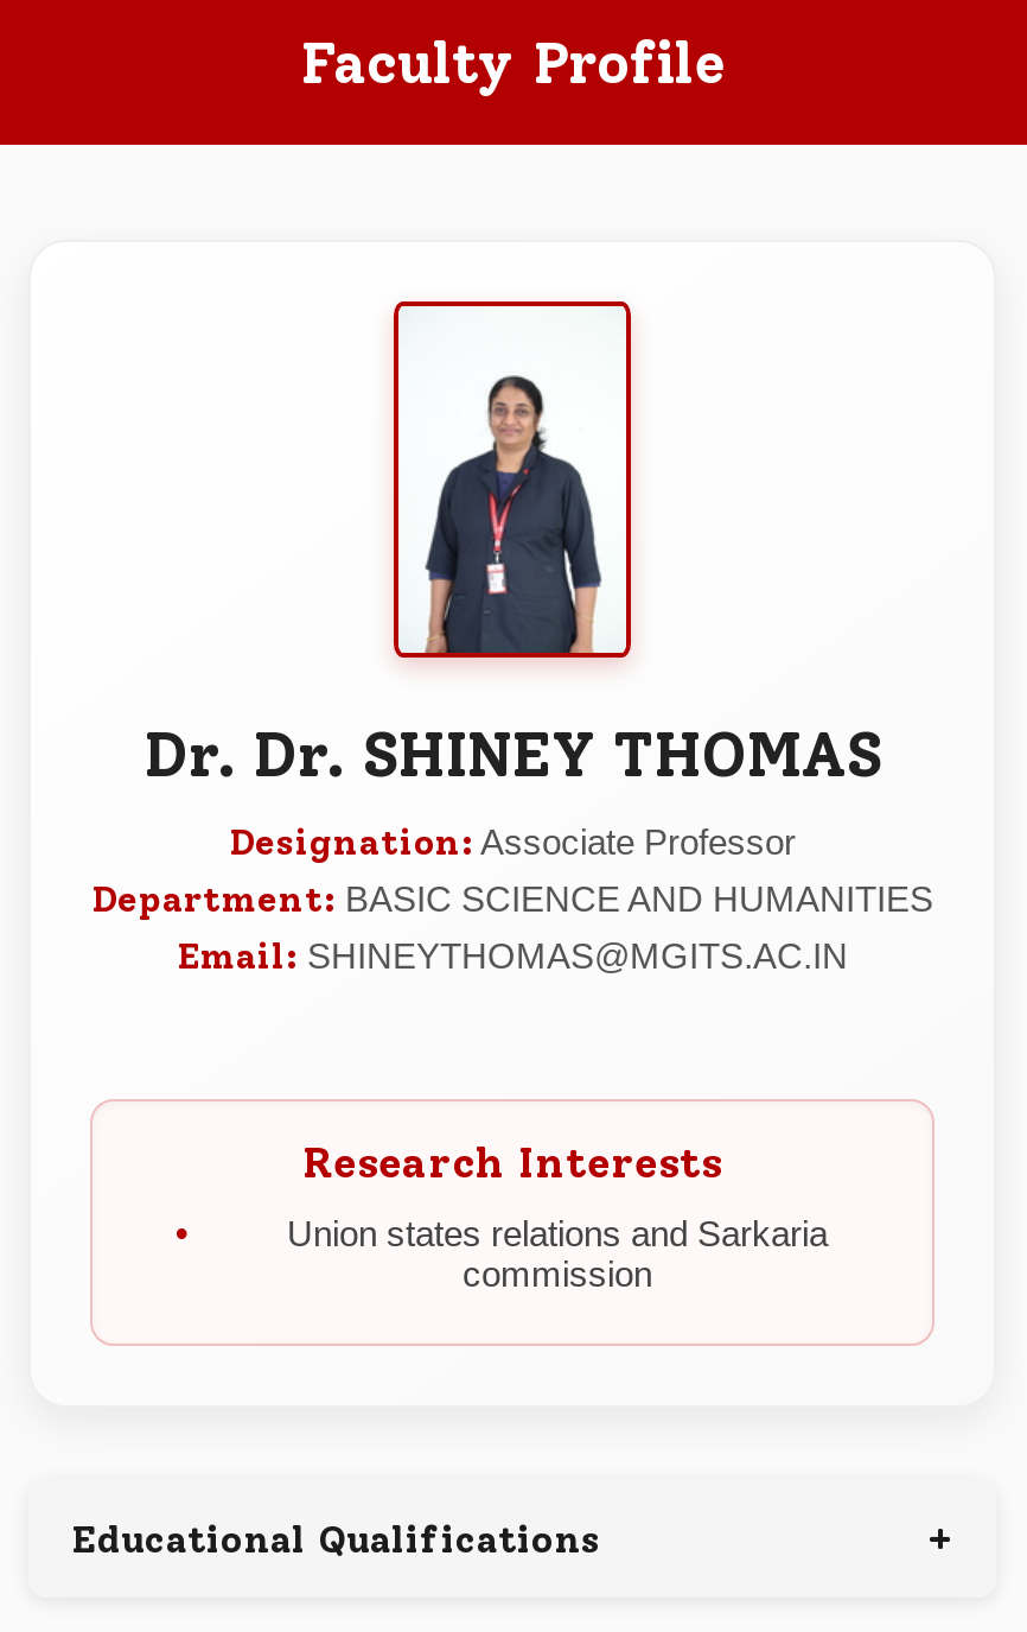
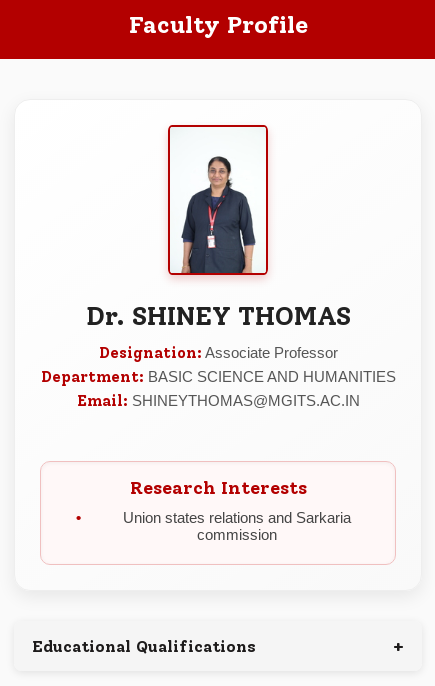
- Dr. Dr. SHINEY THOMAS
+ Dr. SHINEY THOMAS
